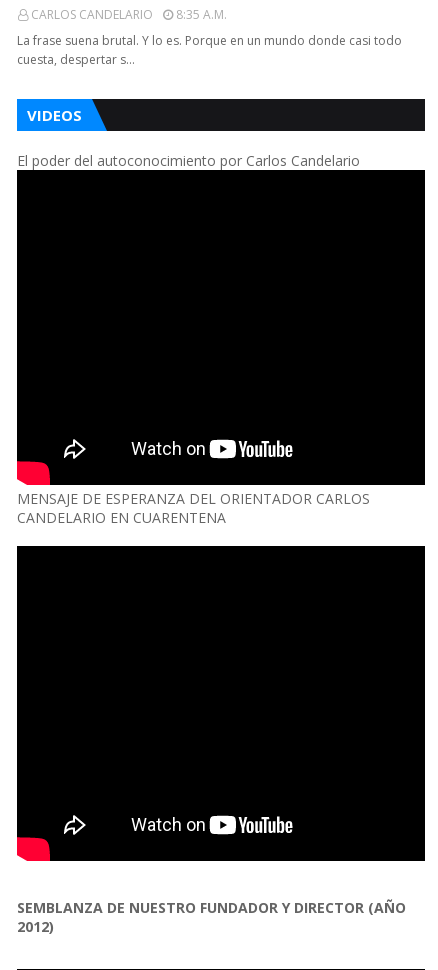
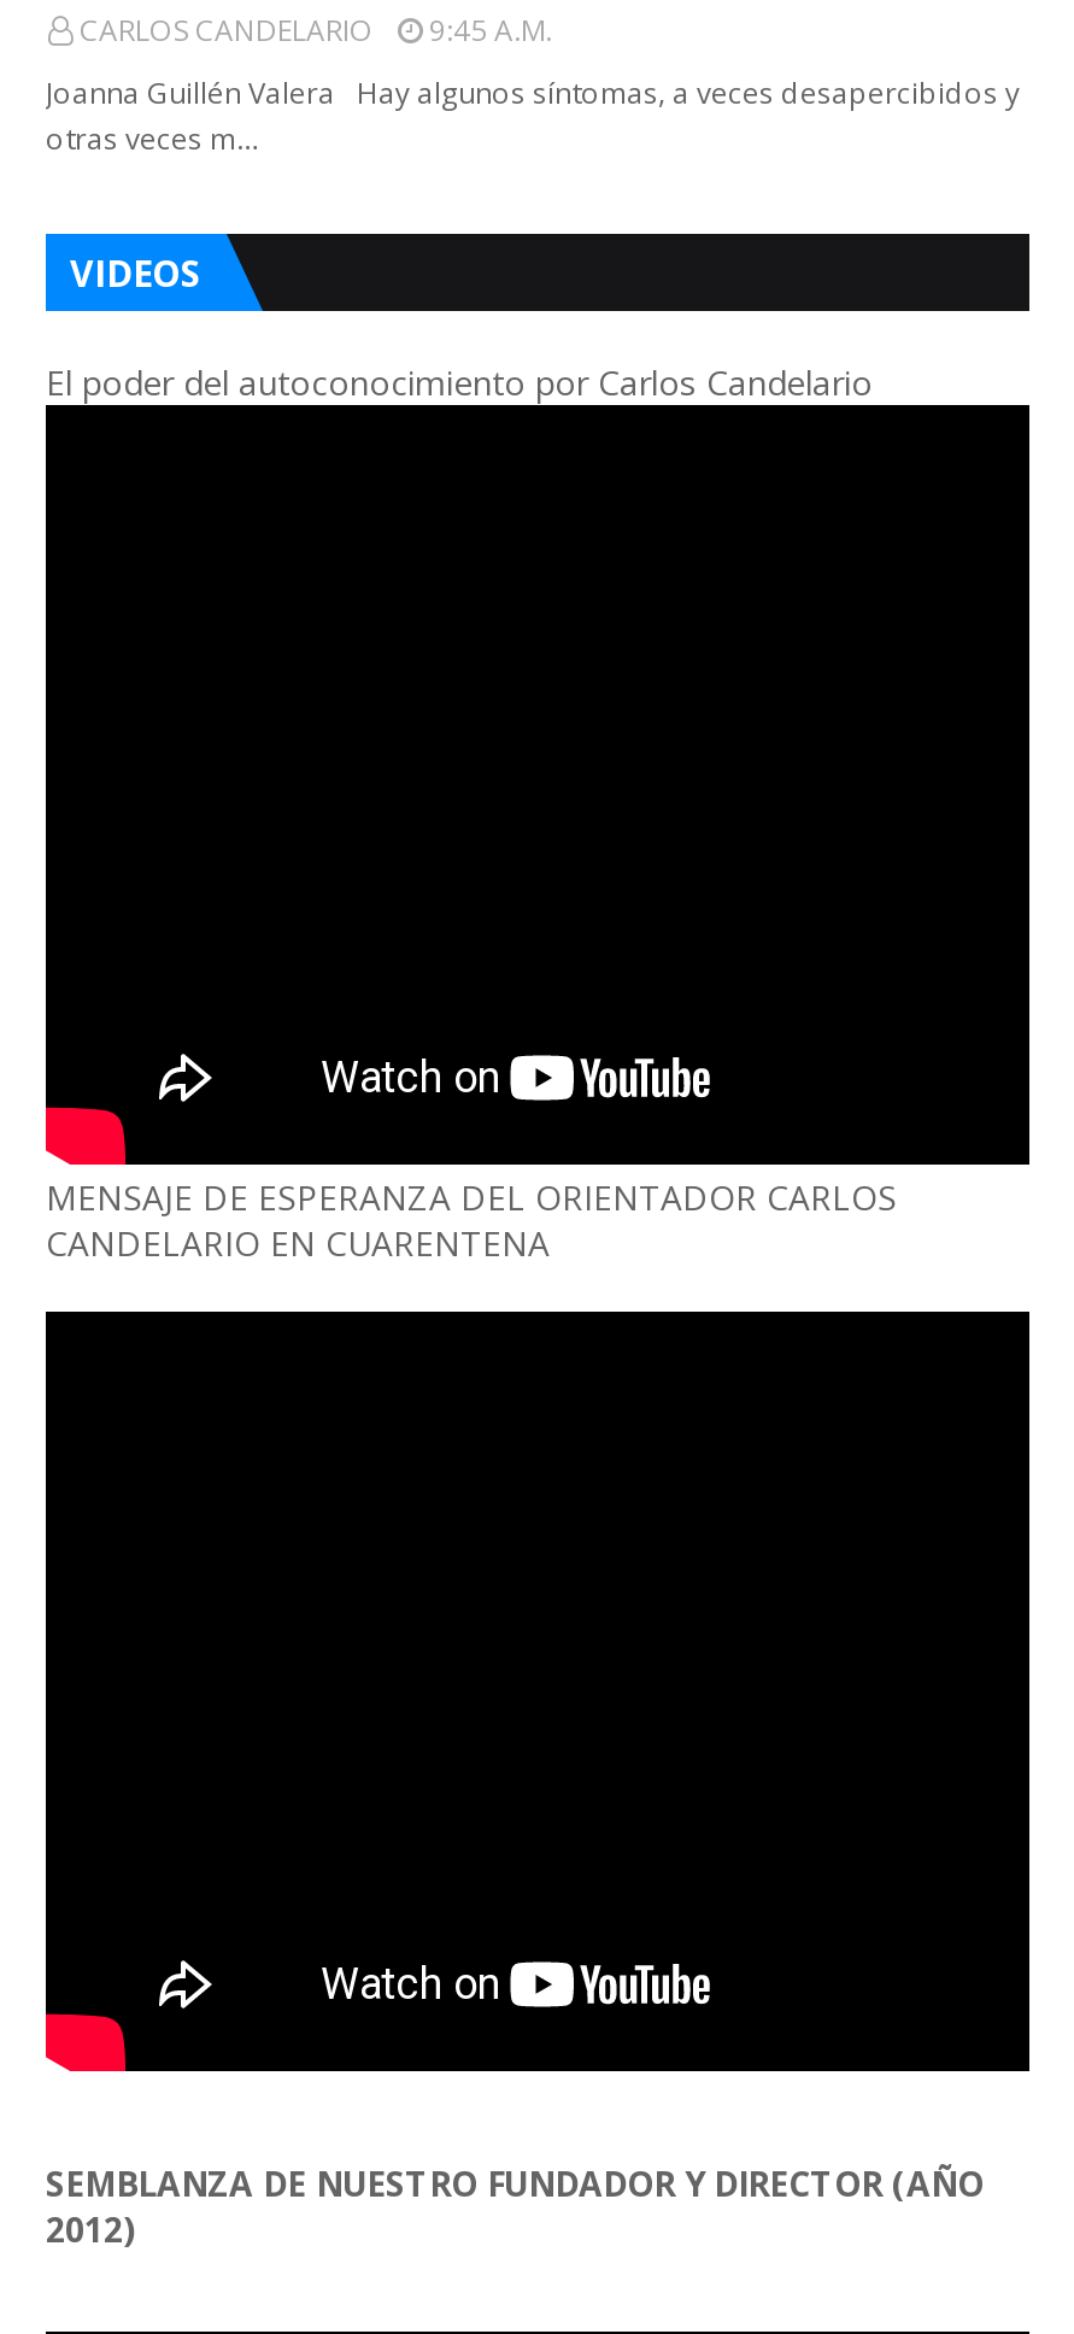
- CARLOS CANDELARIO 8:35 A.m.
+ CARLOS CANDELARIO 9:45 A.m.

- La frase suena brutal. Y lo es. Porque en un mundo donde casi todo
- cuesta, despertar s…
+ Joanna Guillén Valera Hay algunos síntomas, a veces desapercibidos y
+ otras veces m…
